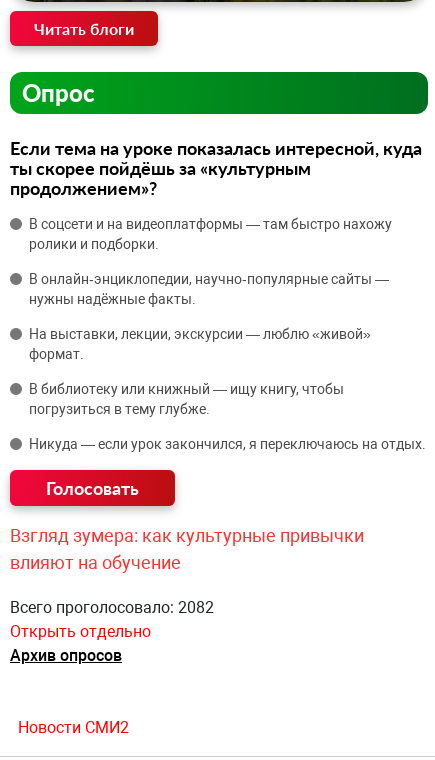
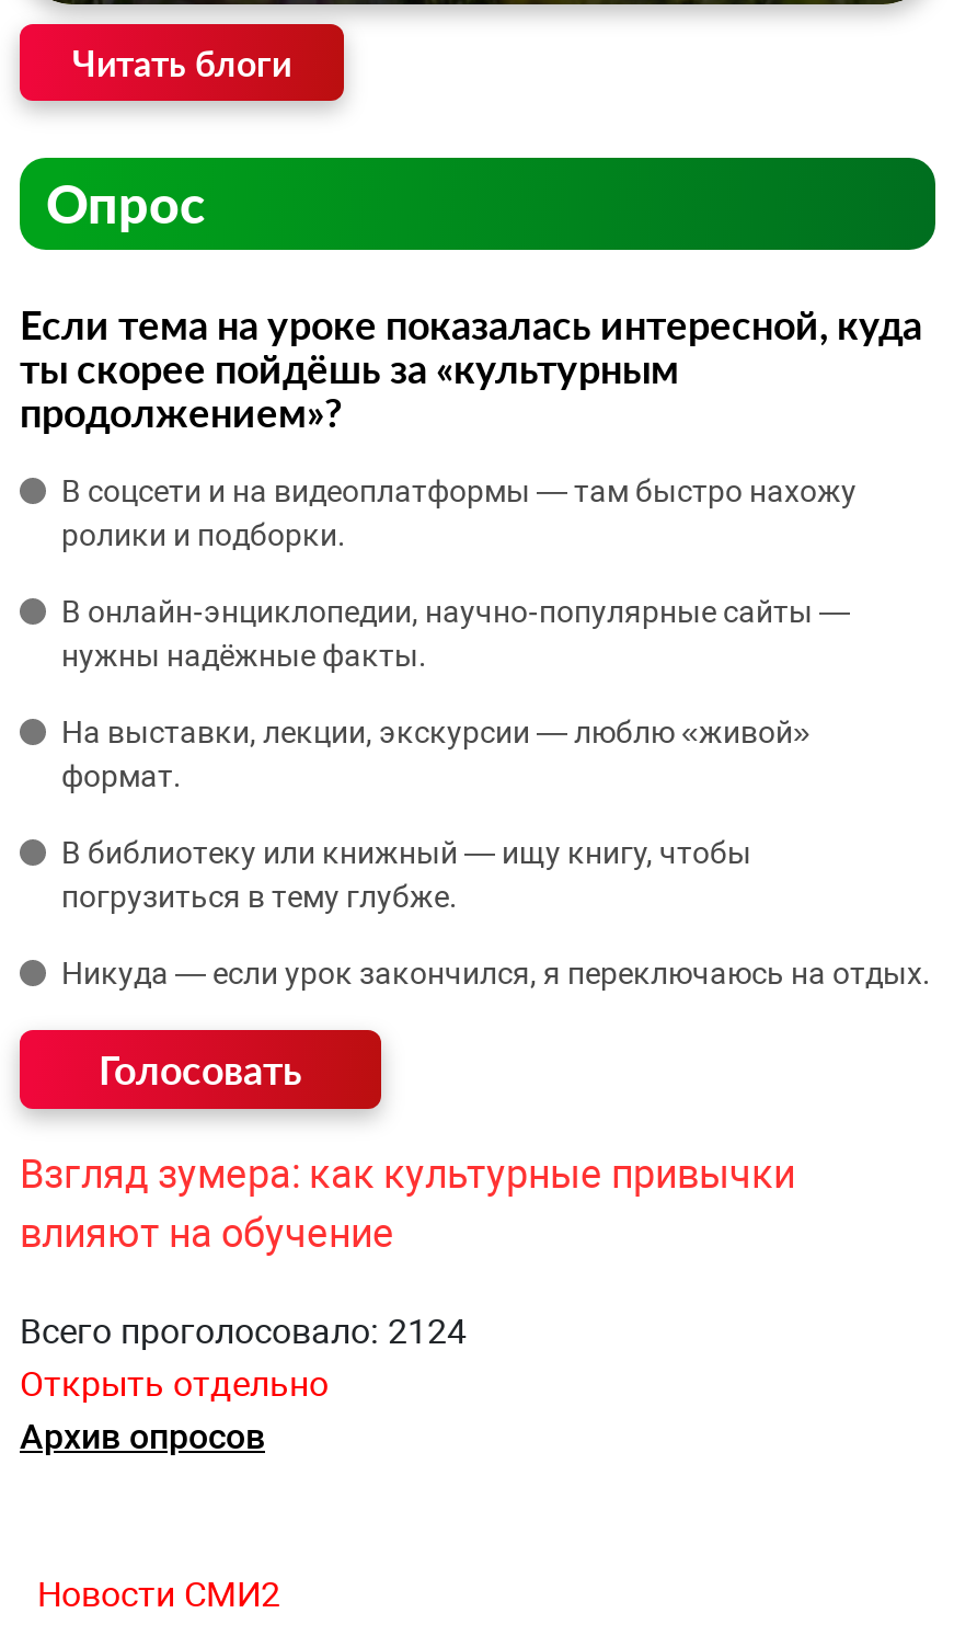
- Всего проголосовало: 2082
+ Всего проголосовало: 2124
